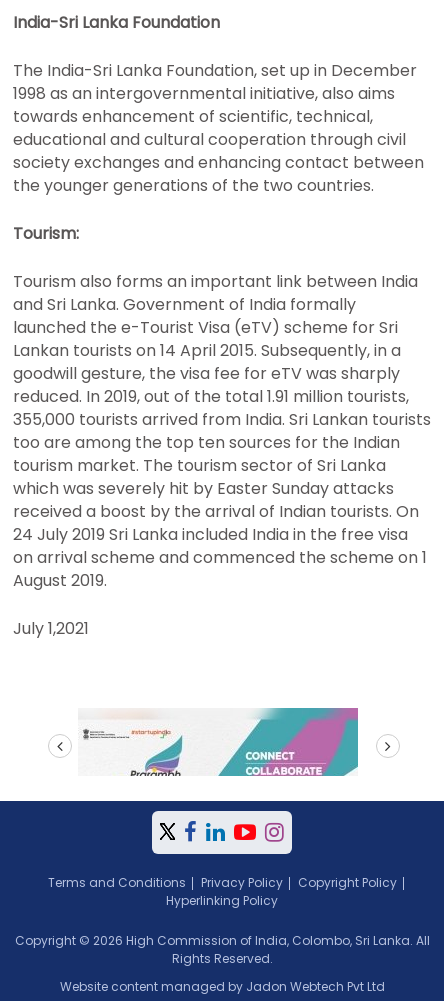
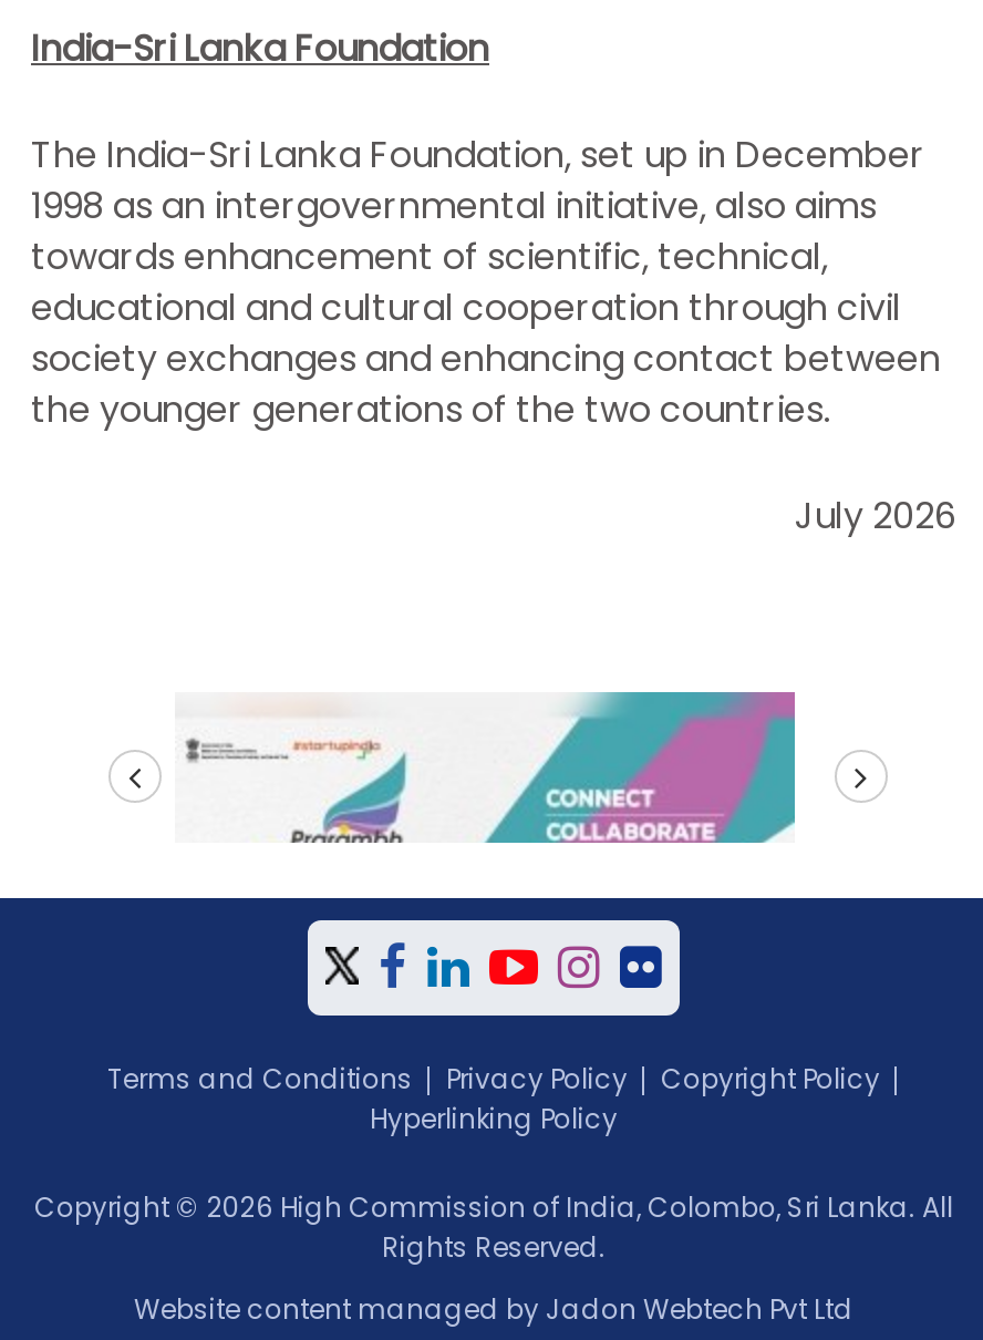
- Tourism:
- Tourism also forms an important link between India
- and Sri Lanka. Government of India formally
- launched the e-Tourist Visa (eTV) scheme for Sri
- Lankan tourists on 14 April 2015. Subsequently, in a
- goodwill gesture, the visa fee for eTV was sharply
- reduced. In 2019, out of the total 1.91 million tourists,
- 355,000 tourists arrived from India. Sri Lankan tourists
- too are among the top ten sources for the Indian
- tourism market. The tourism sector of Sri Lanka
- which was severely hit by Easter Sunday attacks
- received a boost by the arrival of Indian tourists. On
- 24 July 2019 Sri Lanka included India in the free visa
- on arrival scheme and commenced the scheme on 1
- August 2019.
- July 1,2021
+ July 2026

- [image]
+ [image]
